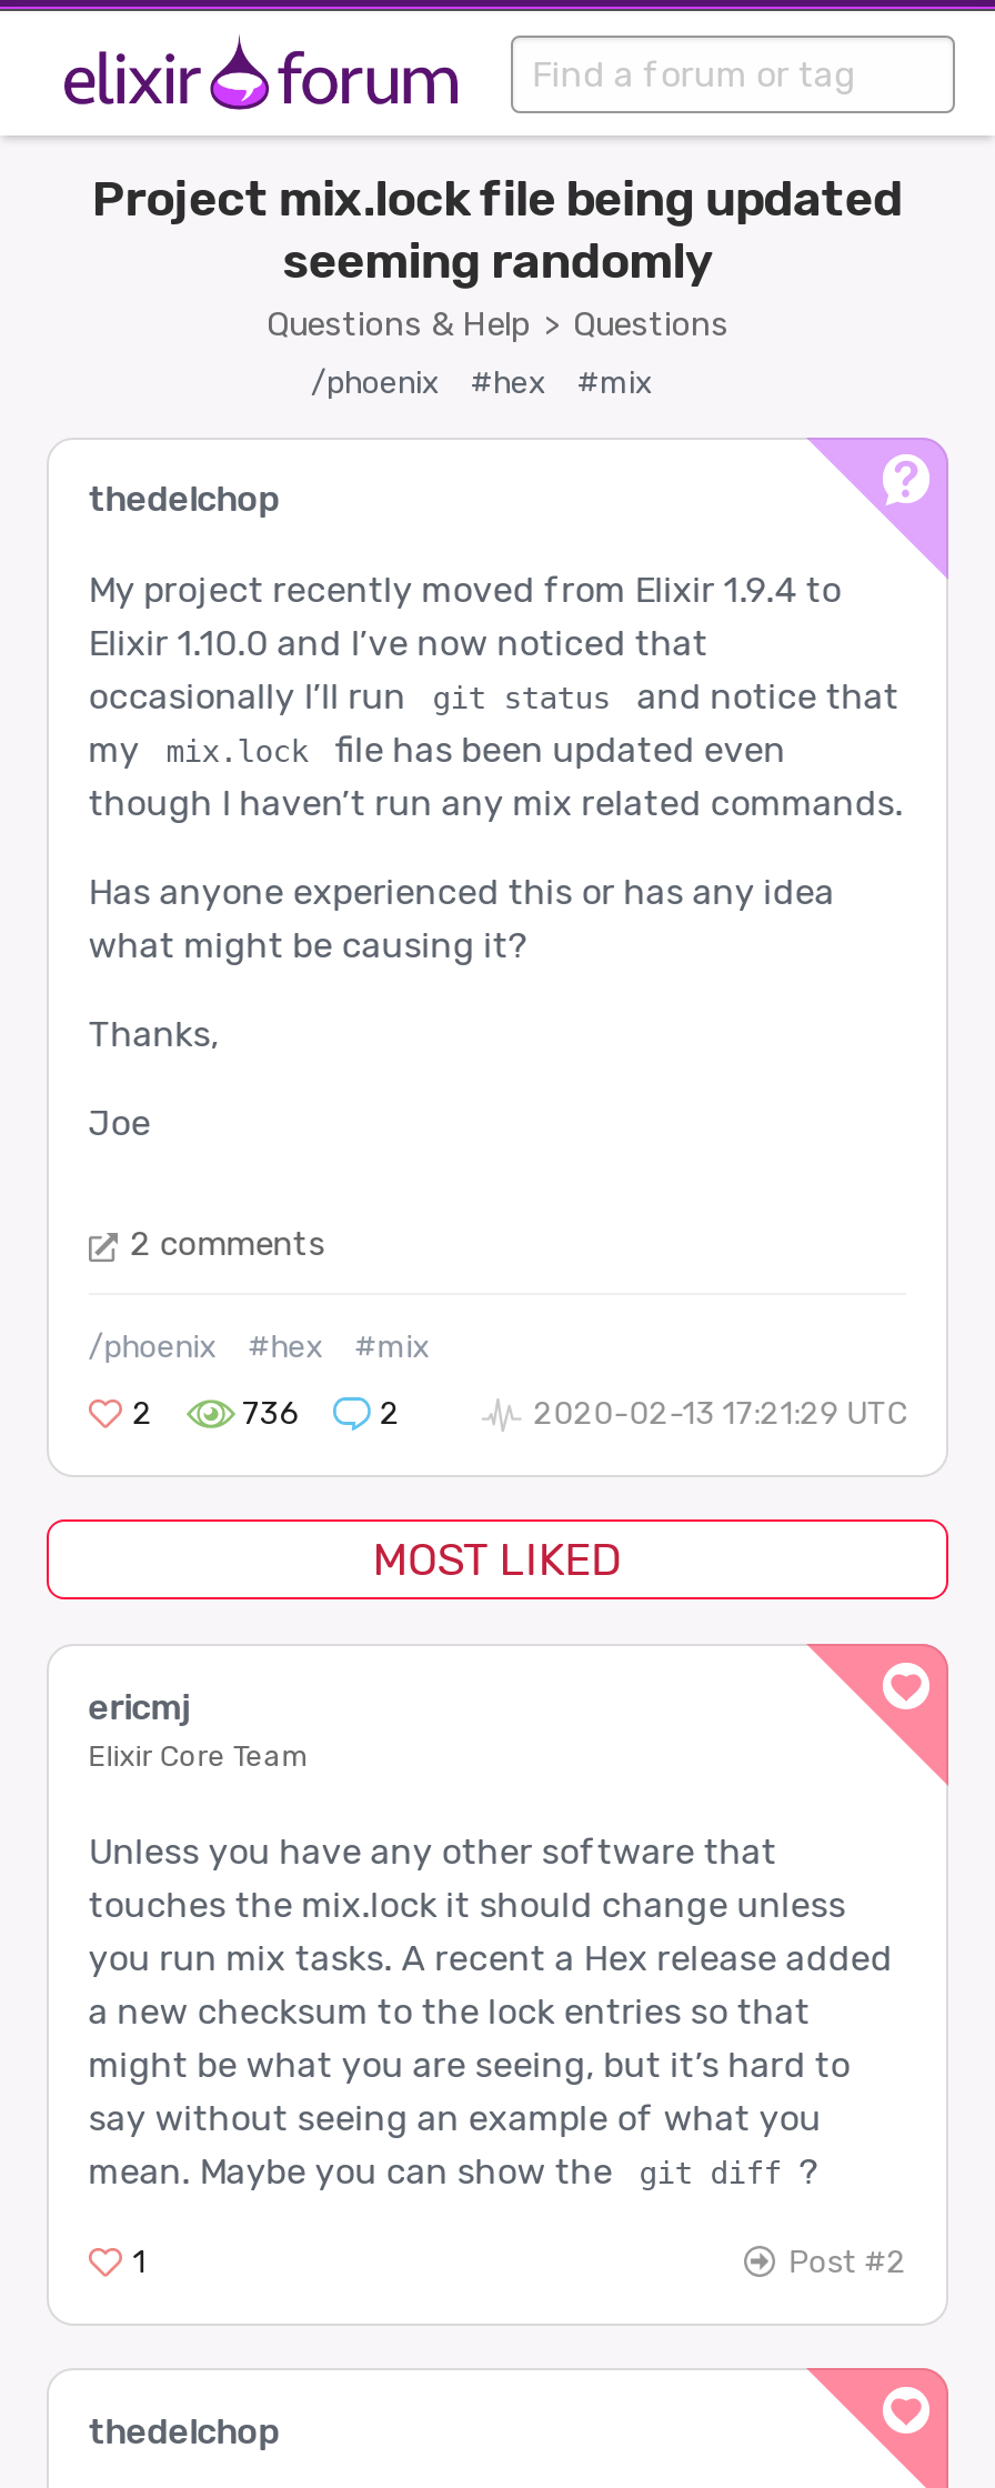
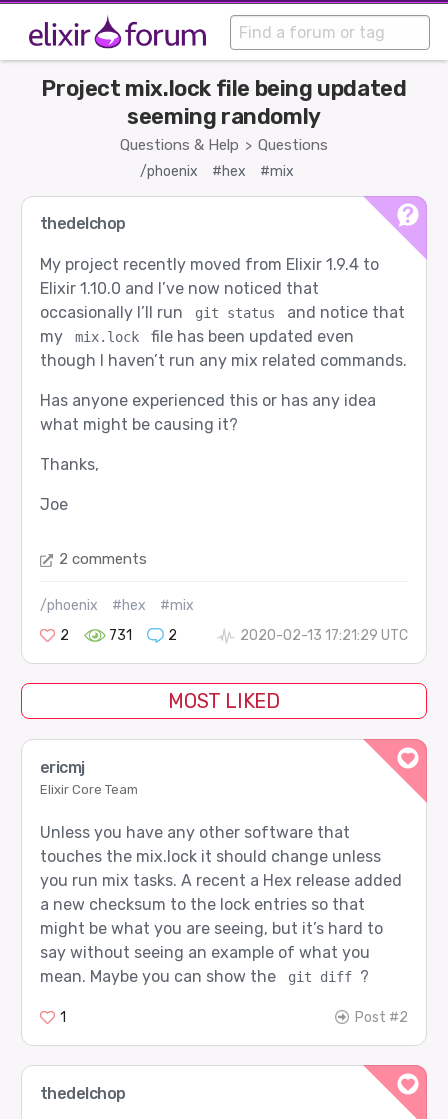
- 736
+ 731
